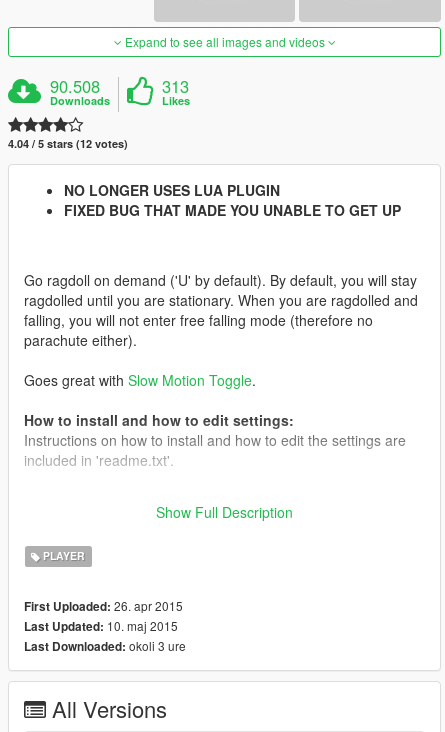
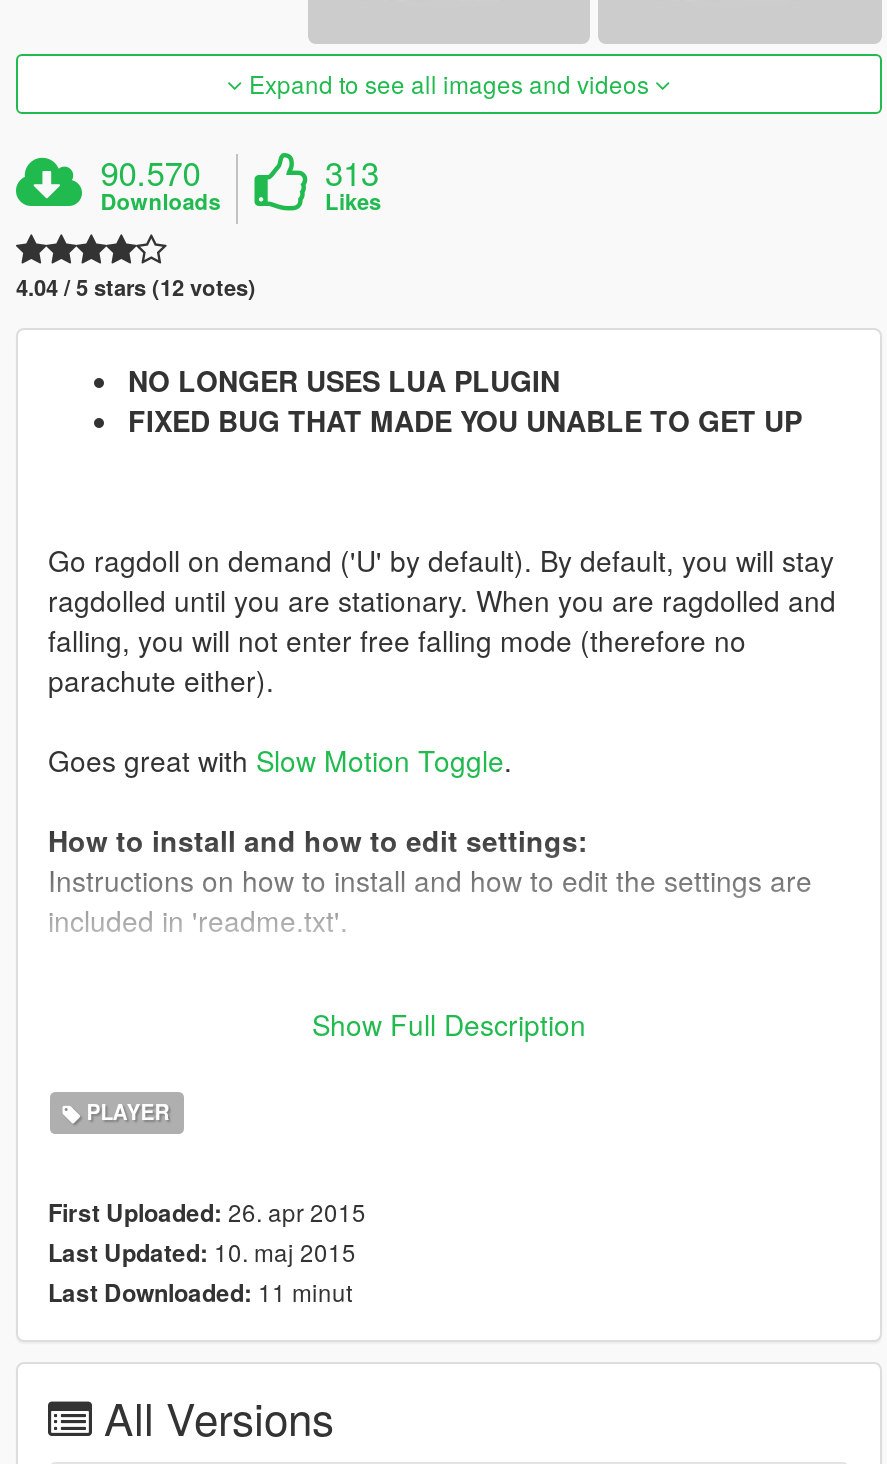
- 90.508
+ 90.570

- Last Downloaded: okoli 3 ure
+ Last Downloaded: 11 minut
